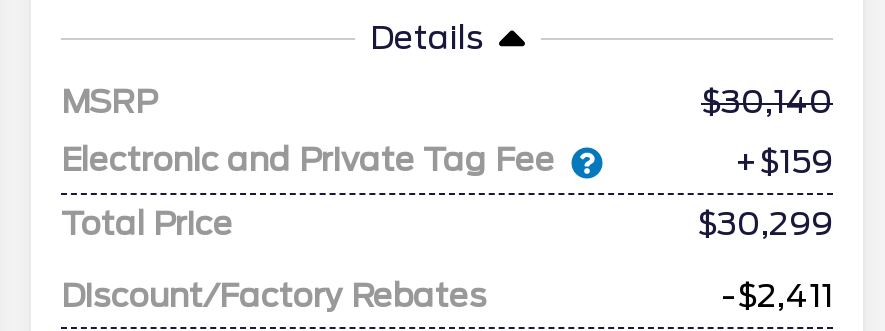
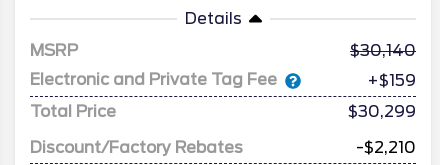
- -$2,411
+ -$2,210
